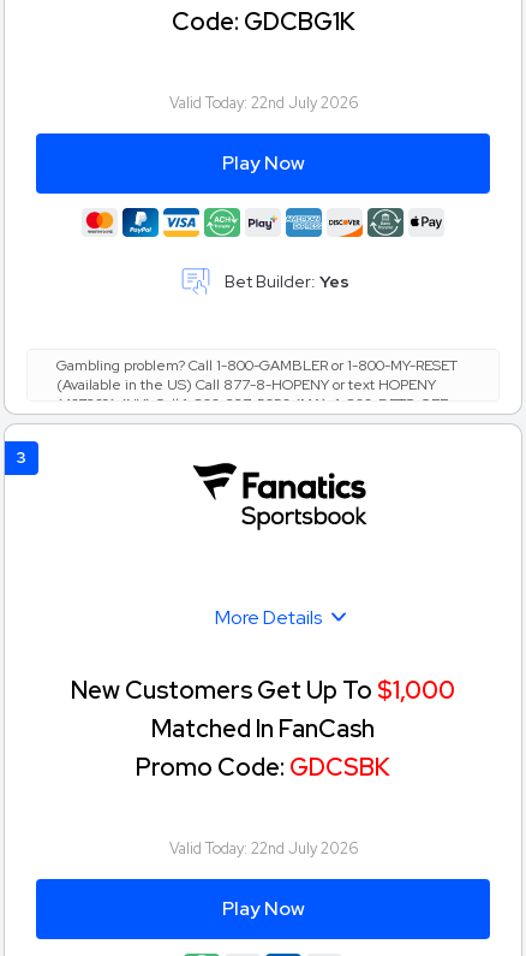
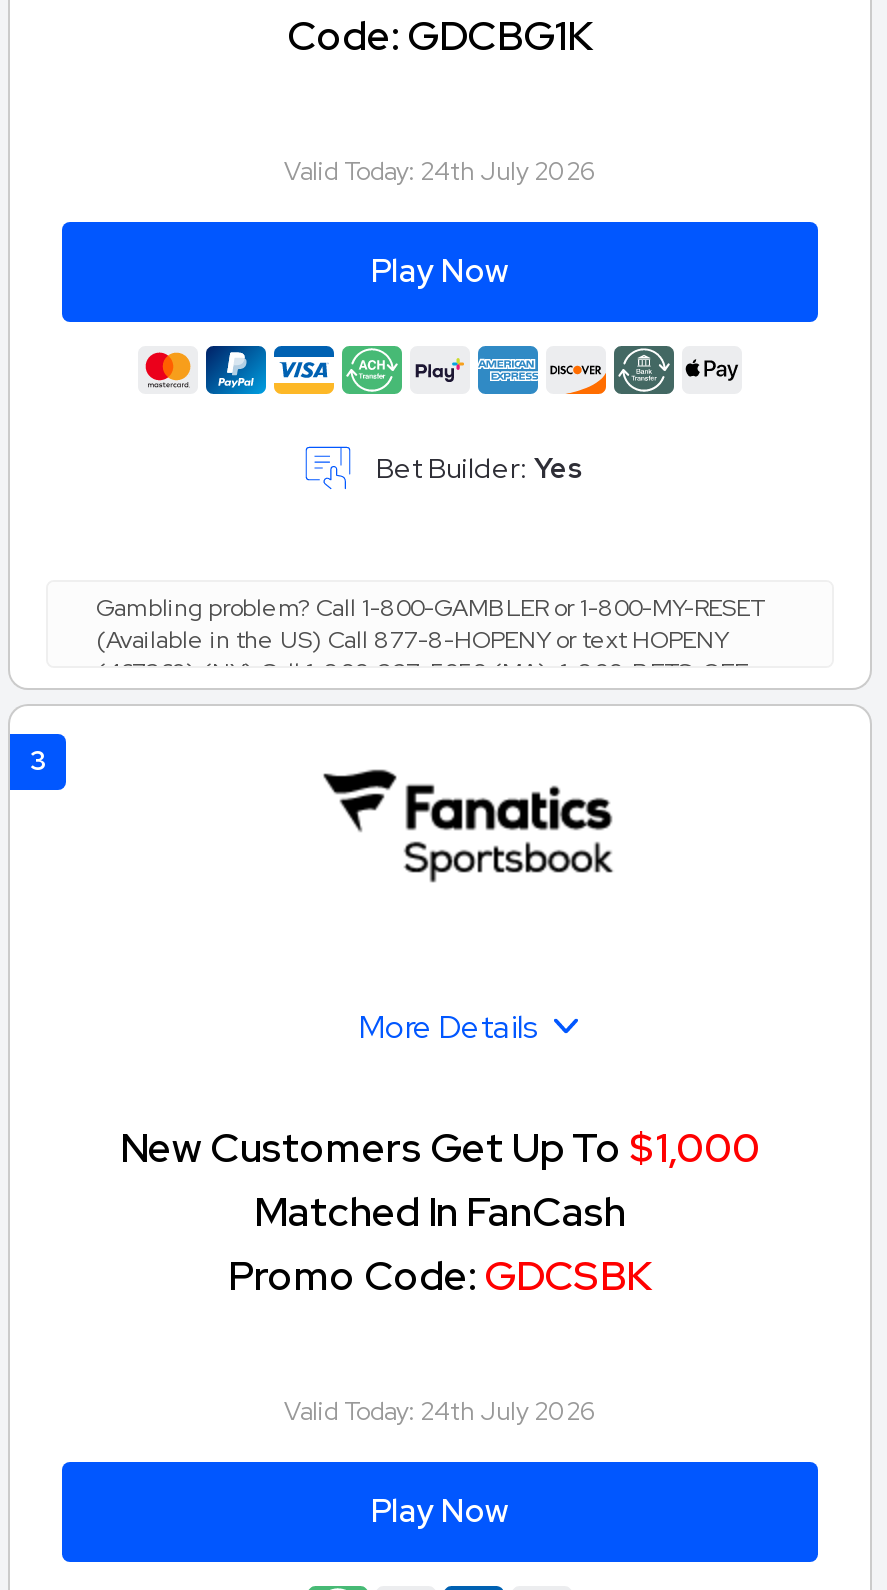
- Valid Today: 22nd July 2026
+ Valid Today: 24th July 2026

- Valid Today: 22nd July 2026
+ Valid Today: 24th July 2026
